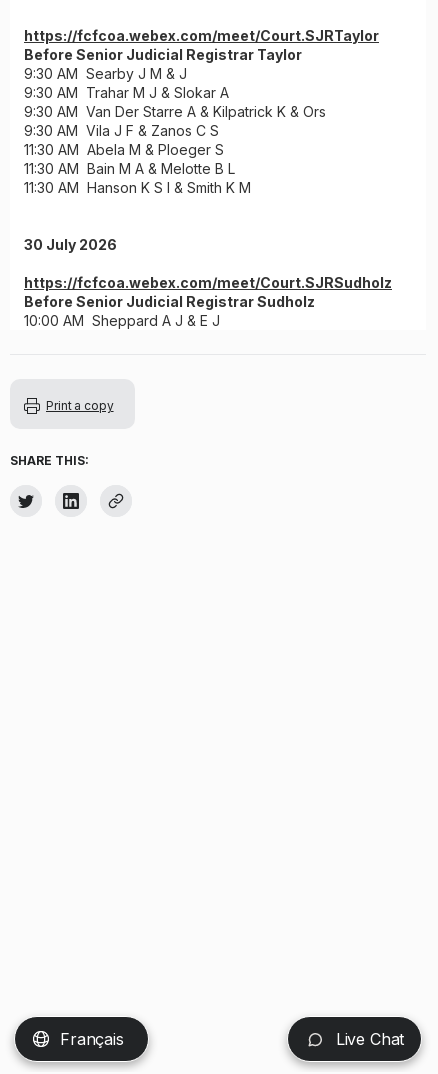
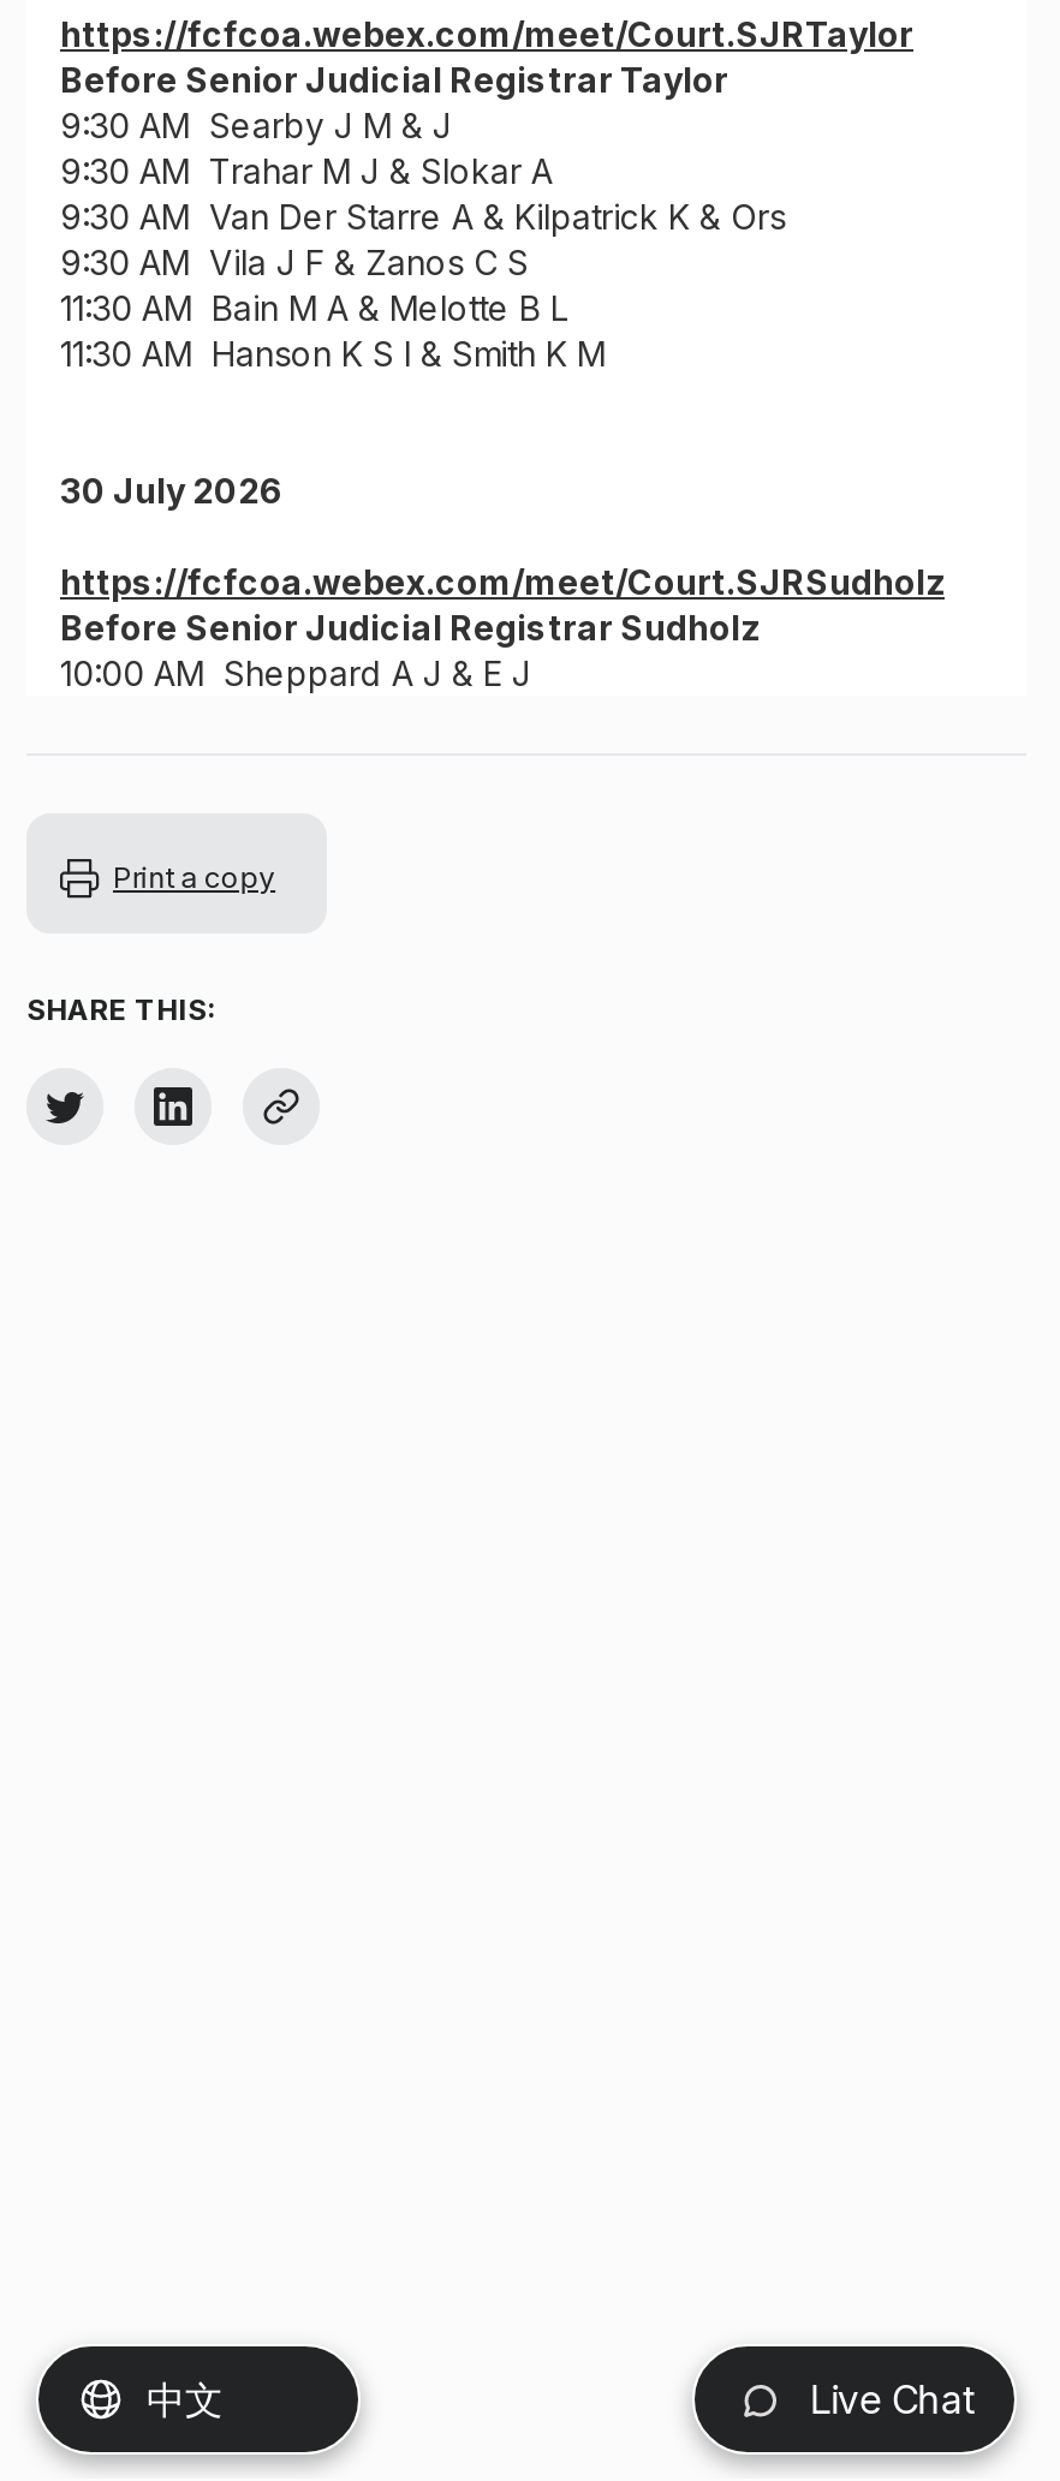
- 11:30 AM Abela M & Ploeger S

- Français
+ 中文
